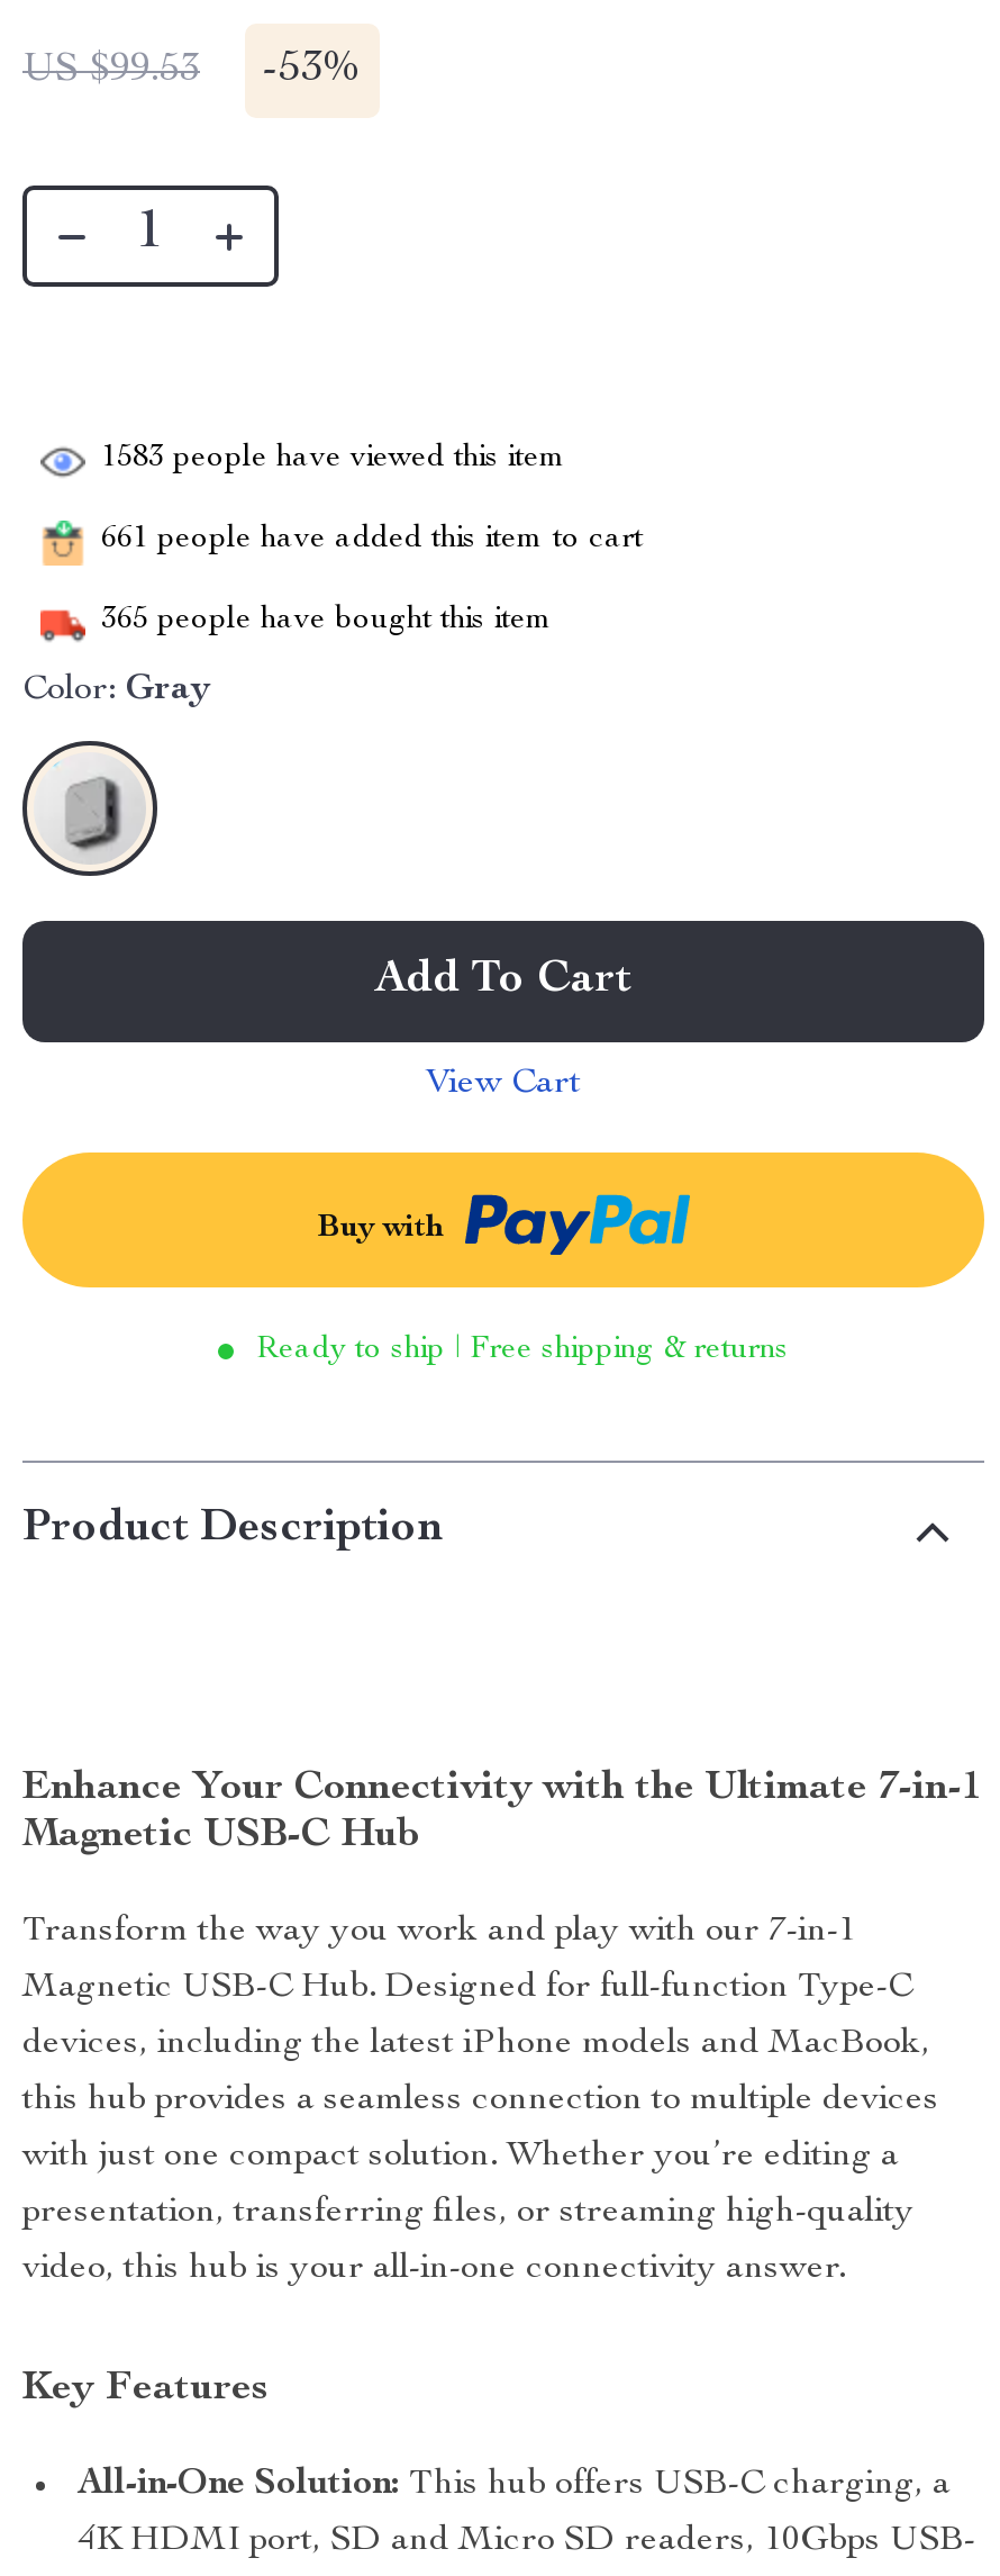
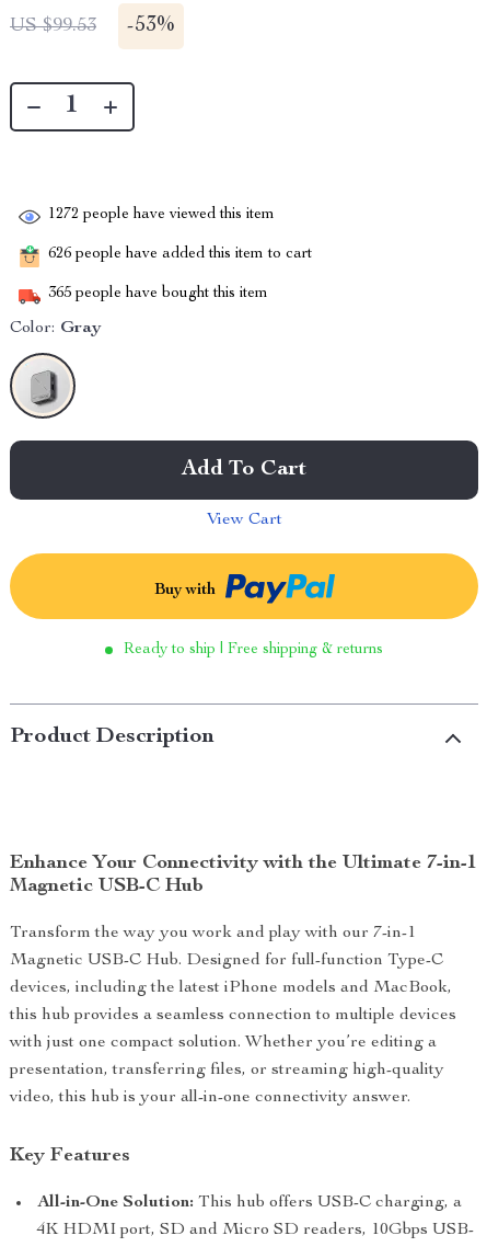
- 1583 people have viewed this item
+ 1272 people have viewed this item

- 661 people have added this item to cart
+ 626 people have added this item to cart
